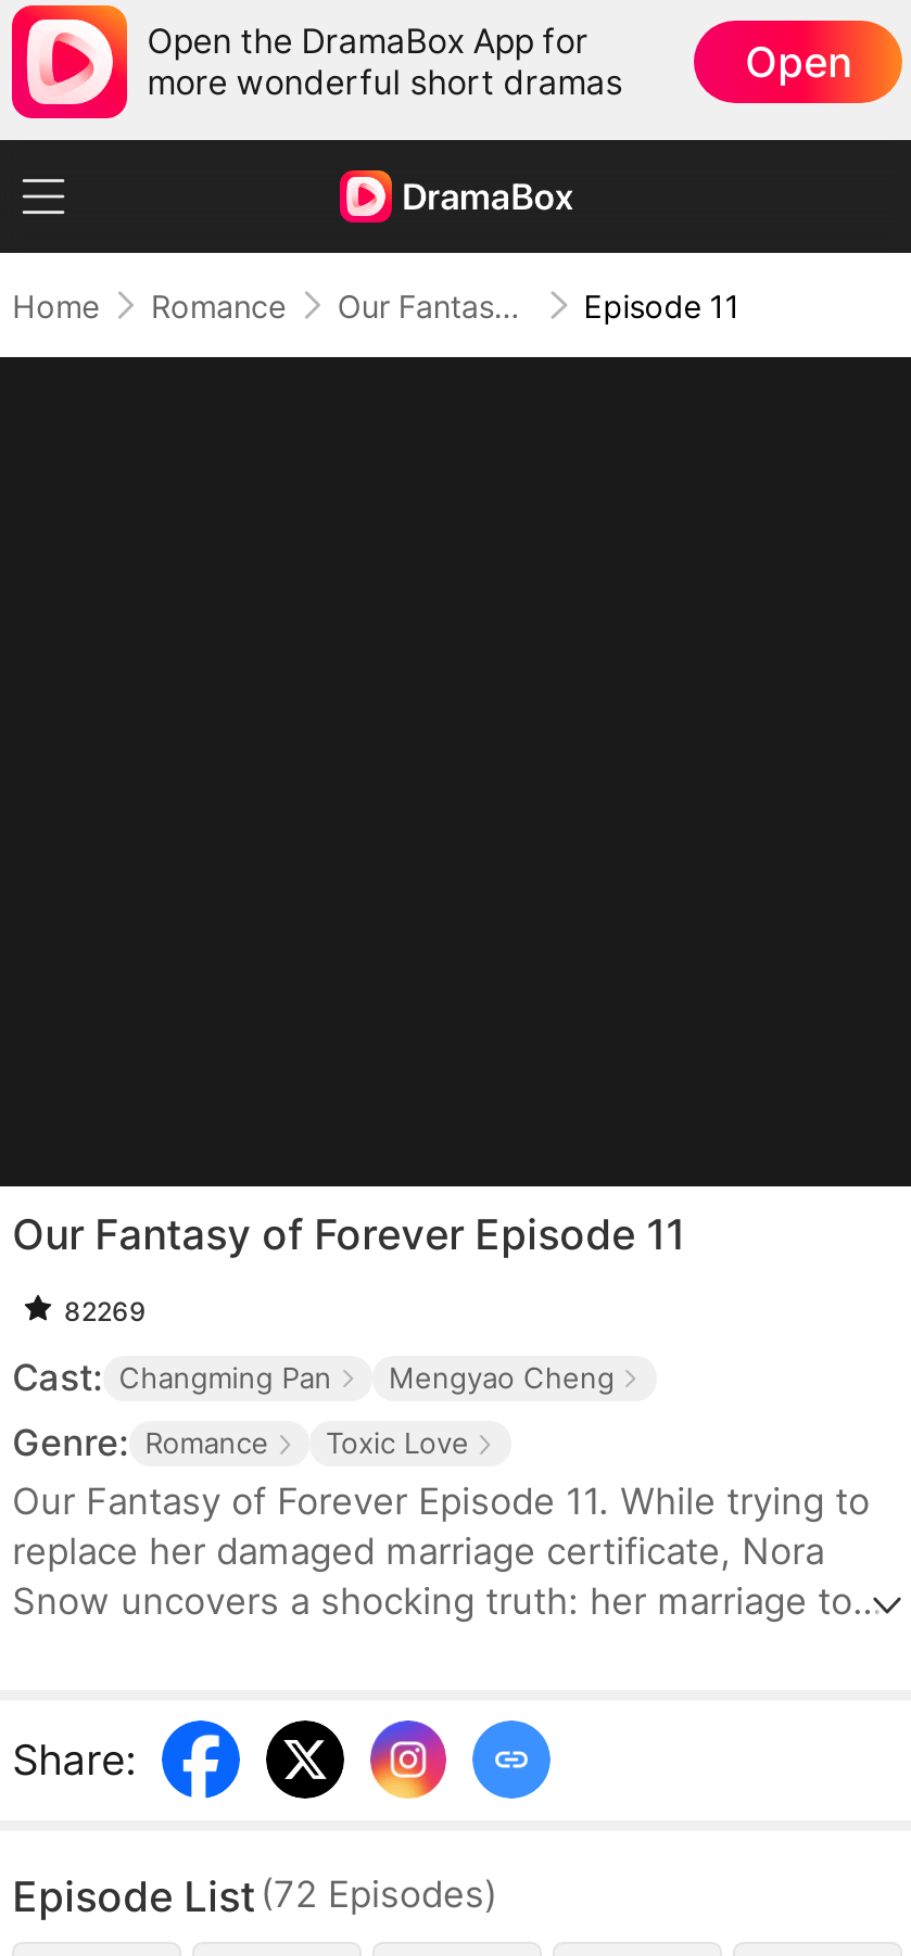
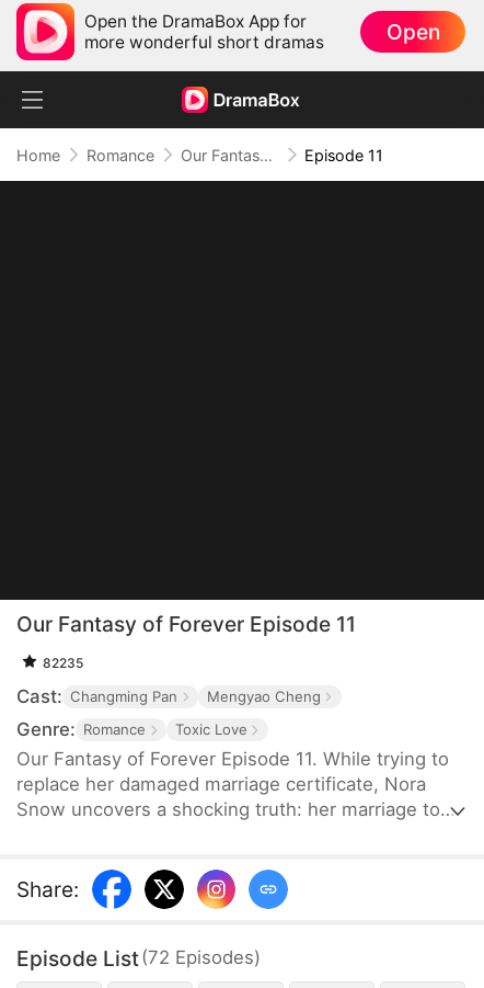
- 82269
+ 82235
